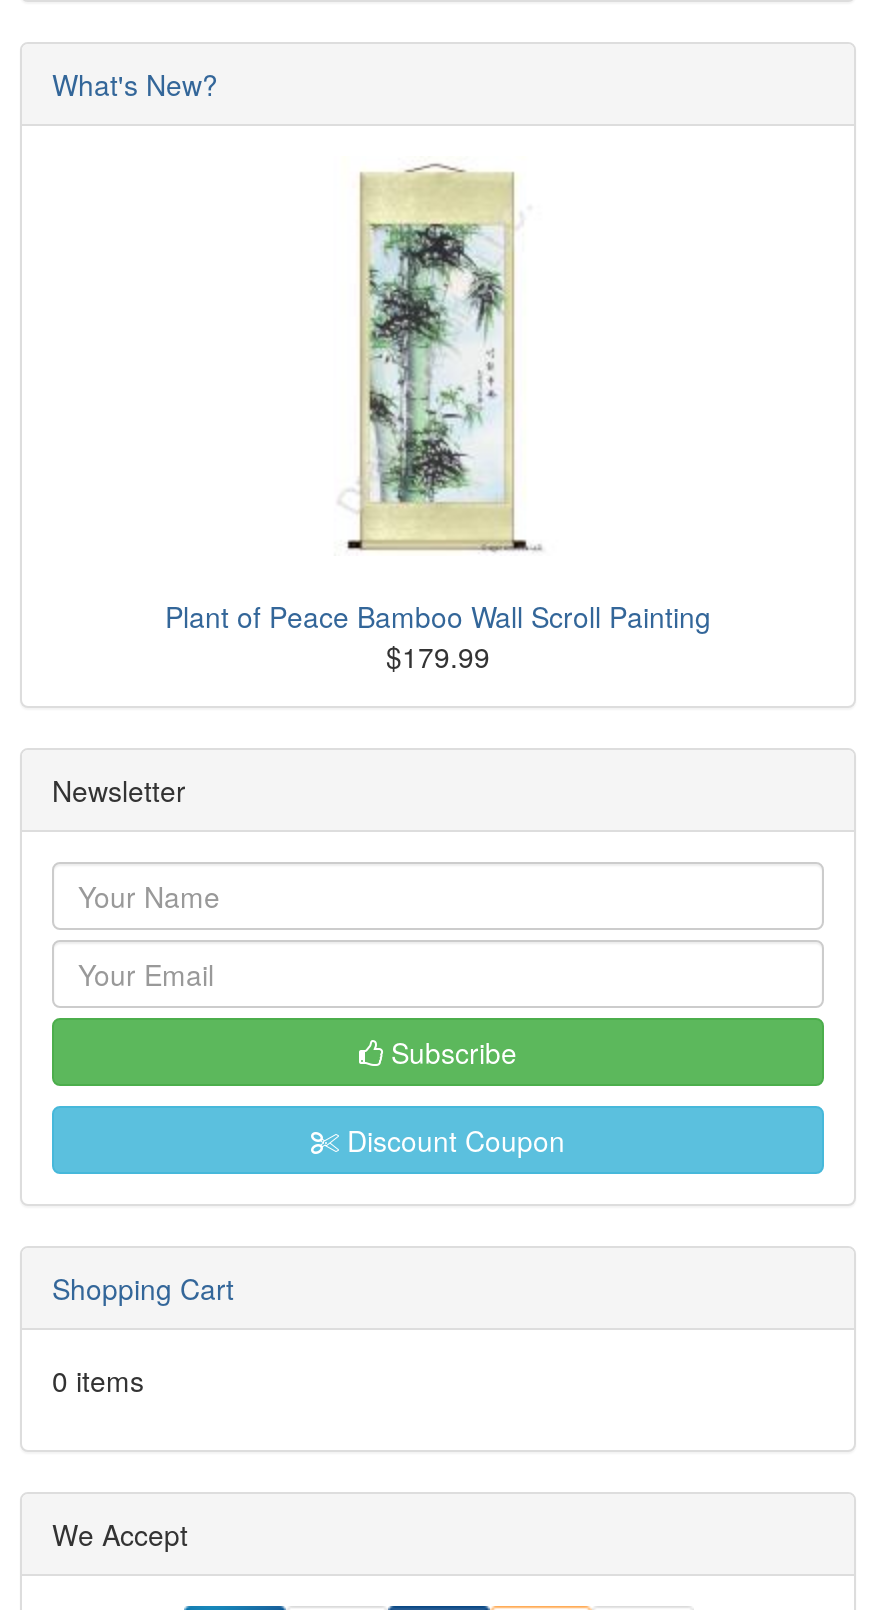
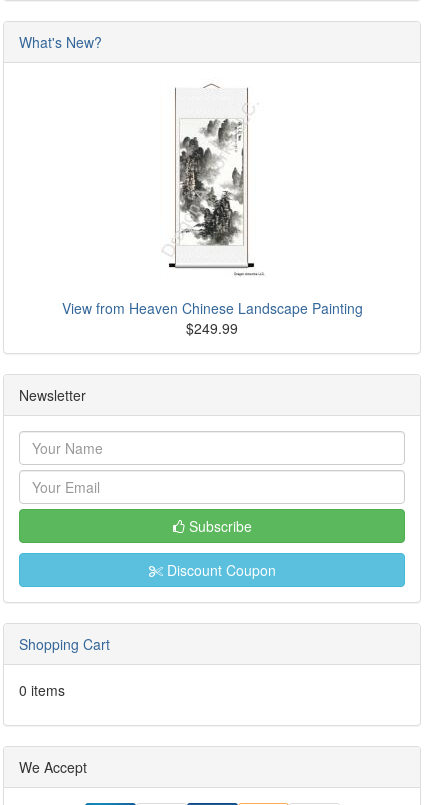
- [image]
- Plant of Peace Bamboo Wall Scroll Painting
- $179.99
+ [image]
+ View from Heaven Chinese Landscape Painting
+ $249.99
